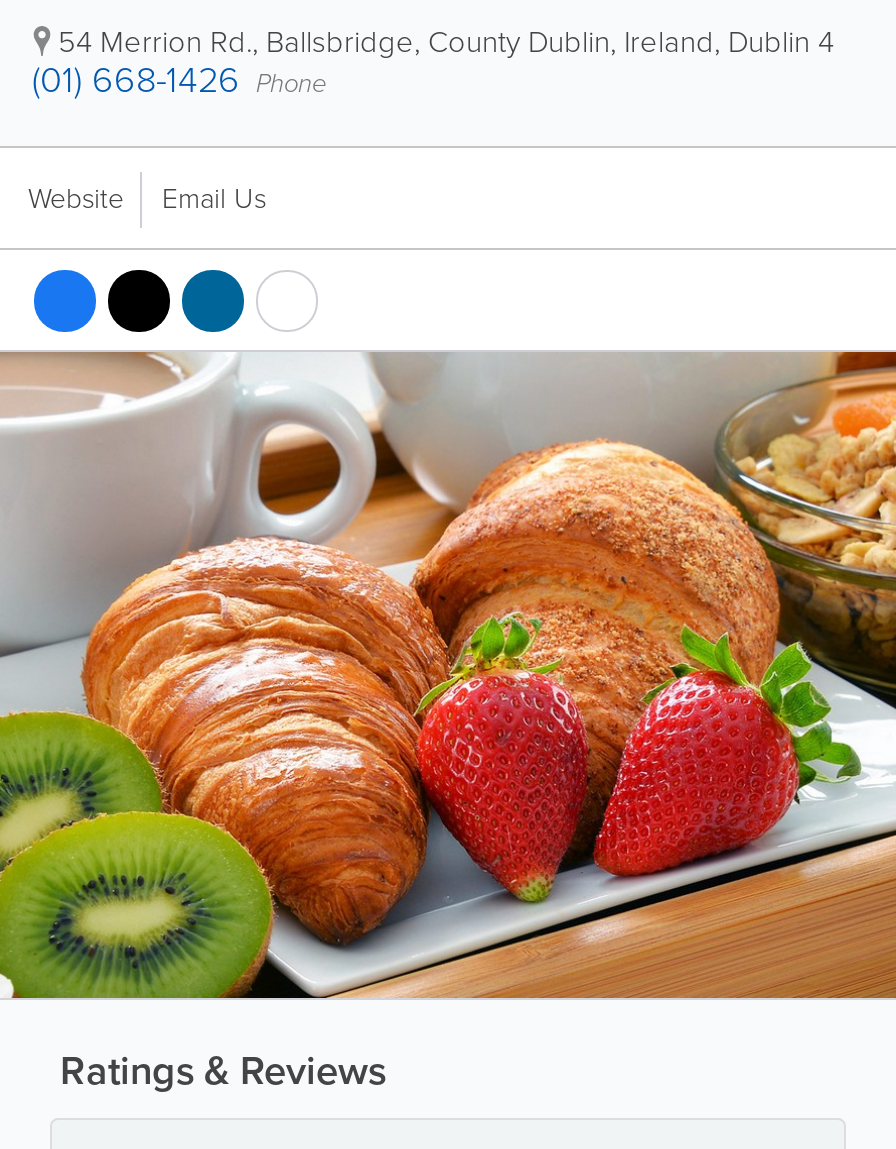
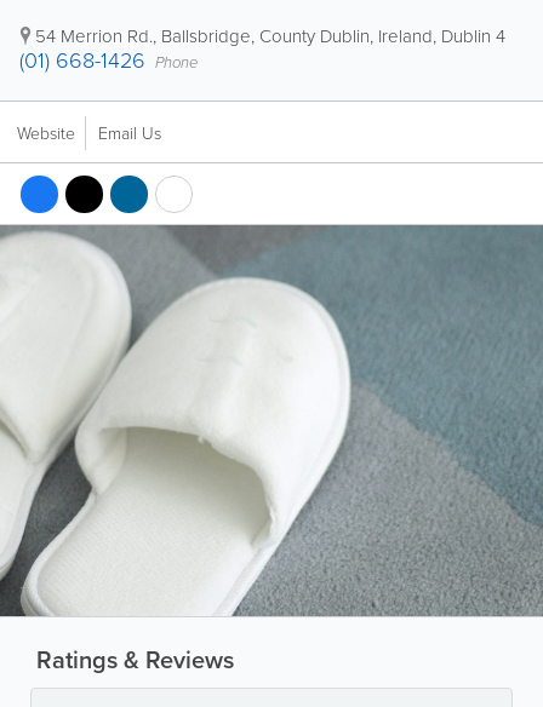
- [image]
+ [image]
